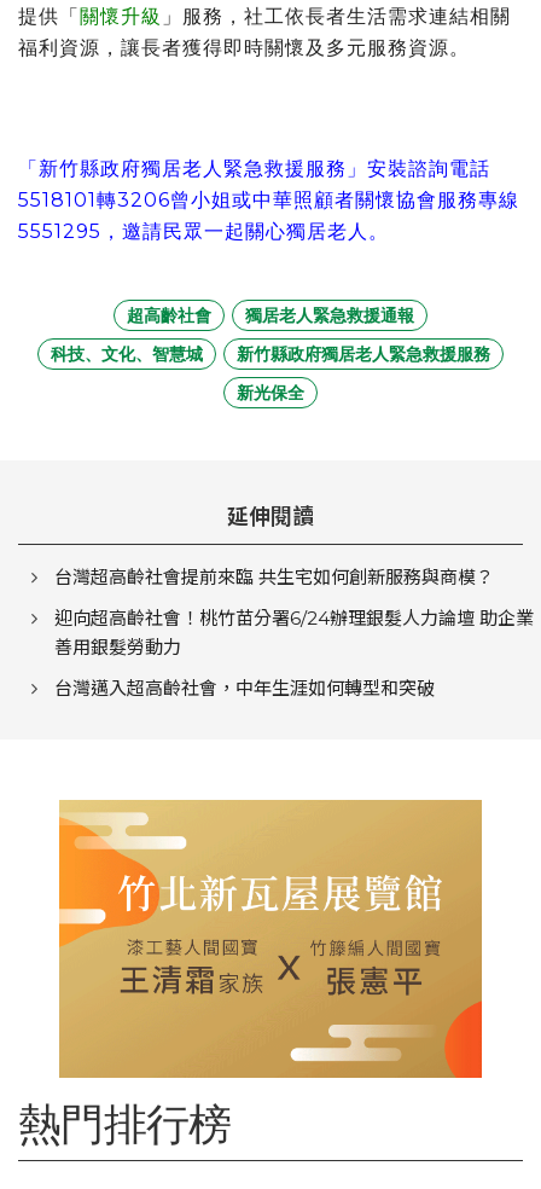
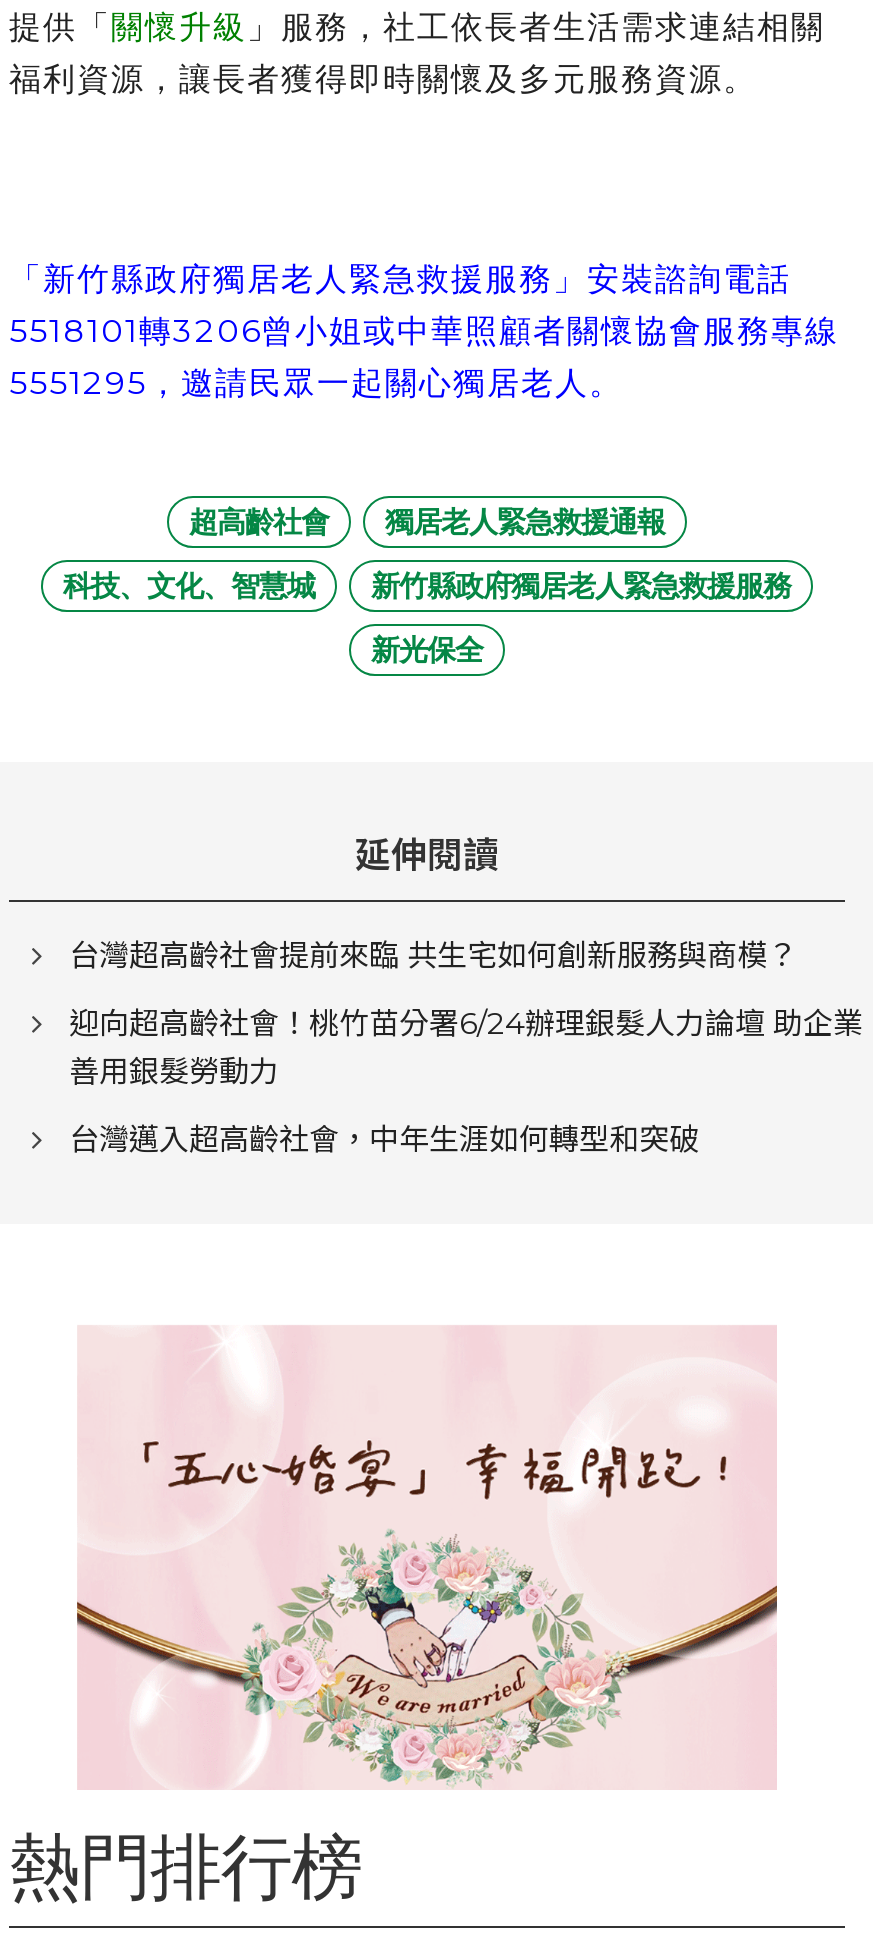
- [image]
+ [image]
